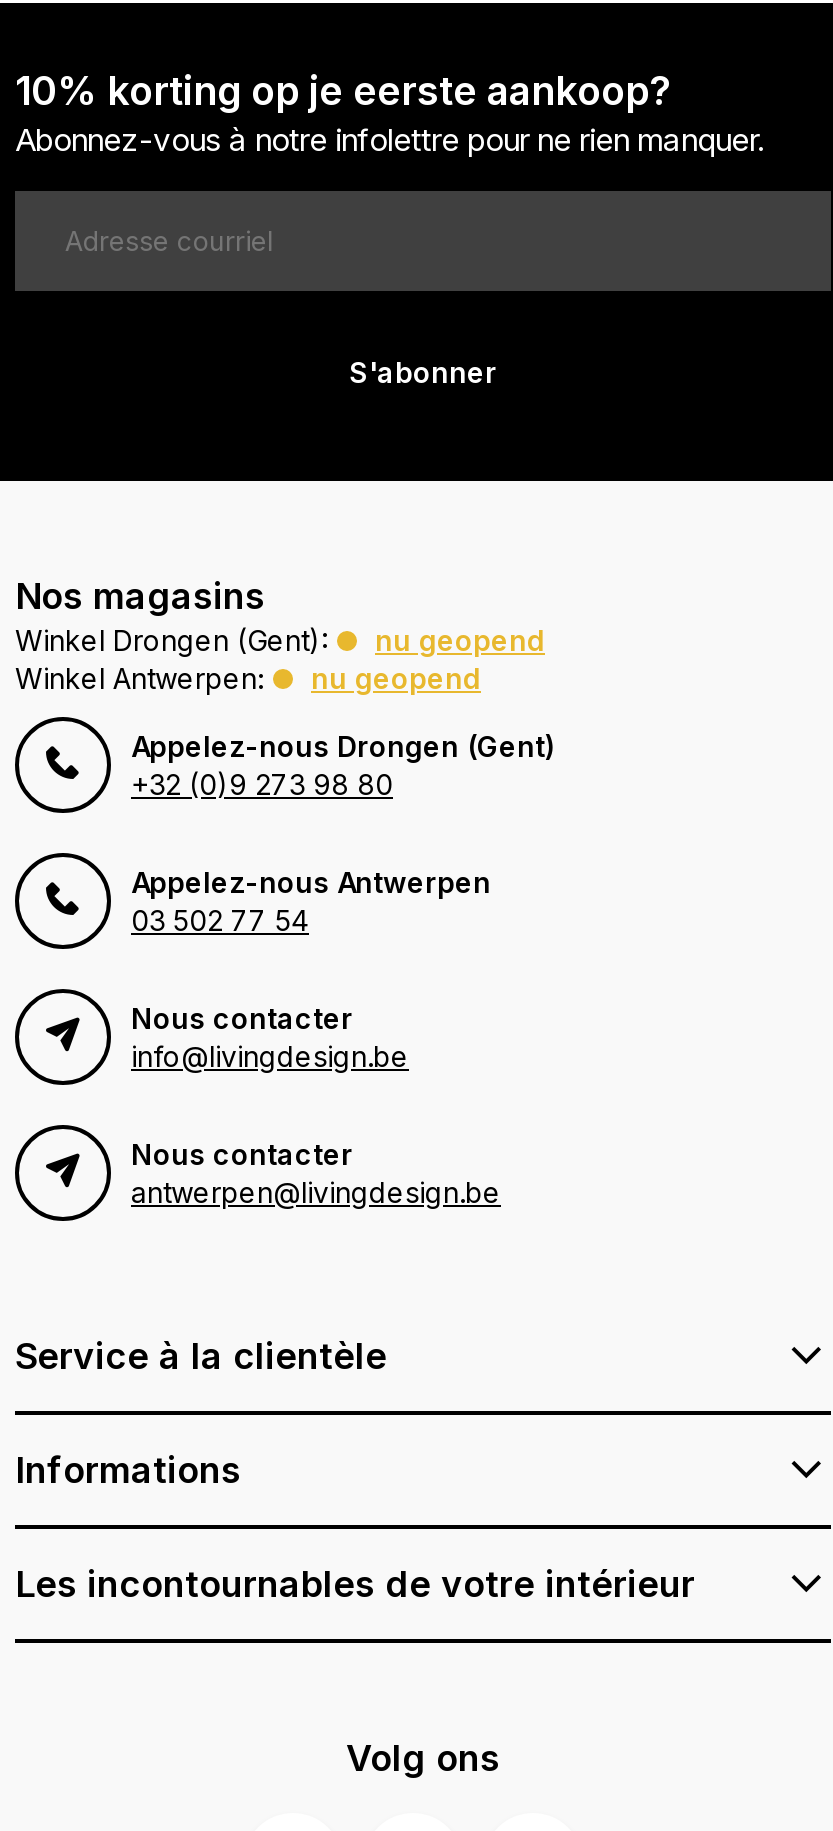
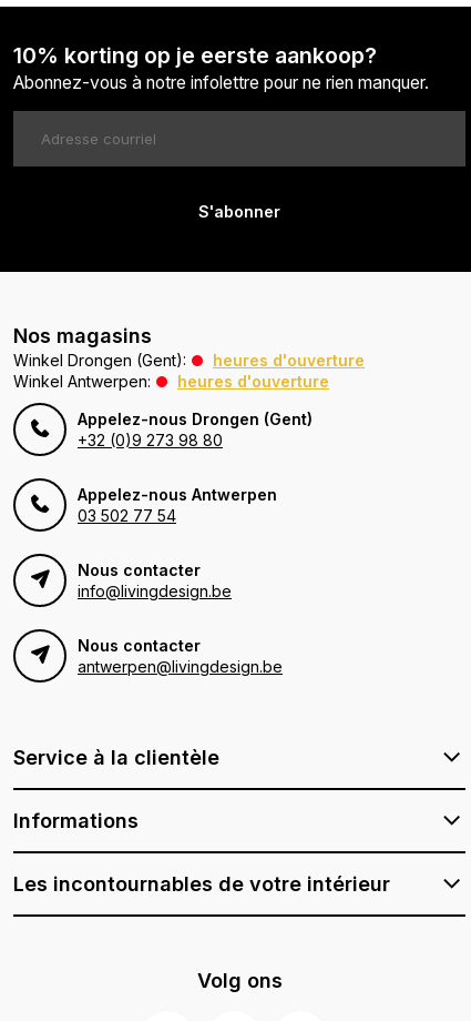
- nu geopend
+ heures d'ouverture

- nu geopend
+ heures d'ouverture
